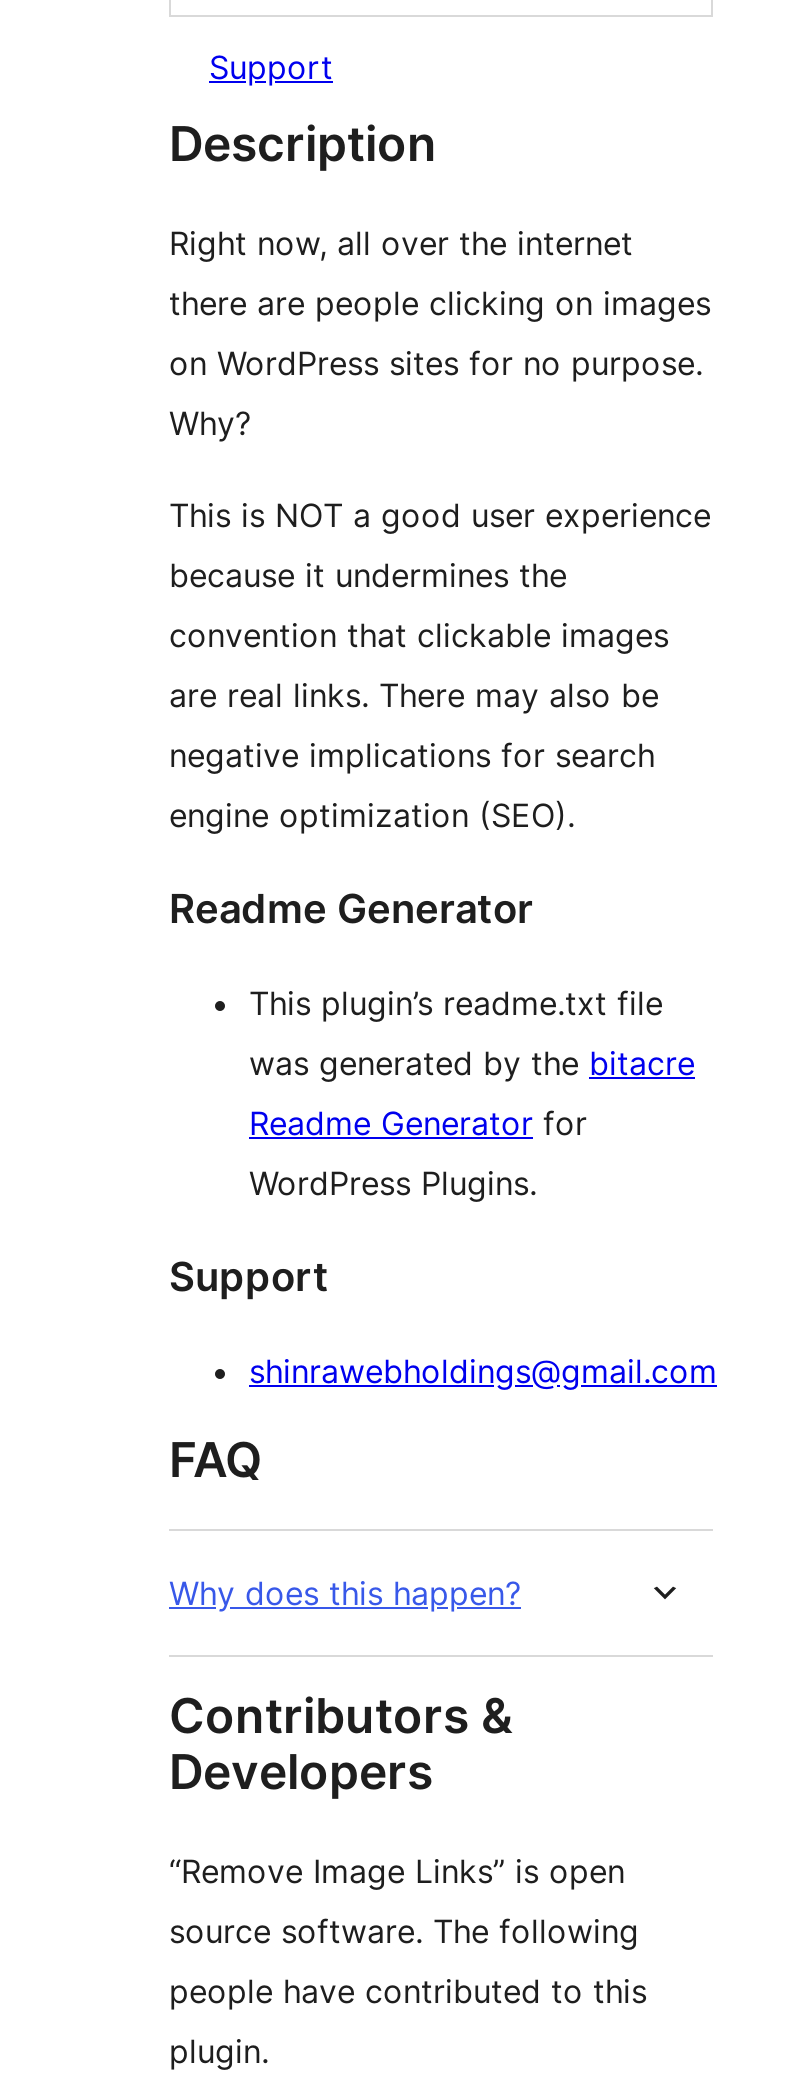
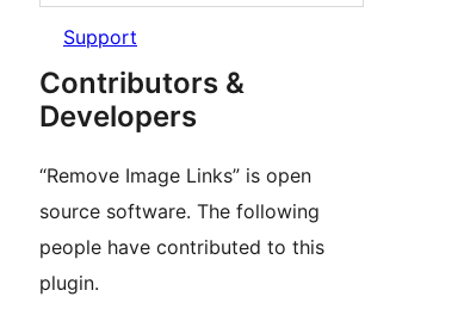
- Description
- Right now, all over the internet
- there are people clicking on images
- on WordPress sites for no purpose.
- Why?
- This is NOT a good user experience
- because it undermines the
- convention that clickable images
- are real links. There may also be
- negative implications for search
- engine optimization (SEO).
- Readme Generator
- This plugin’s readme.txt file
- was generated by the bitacre
- Readme Generator for
- WordPress Plugins.
- Support
- shinrawebholdings@gmail.com
- FAQ
- Why does this happen?
